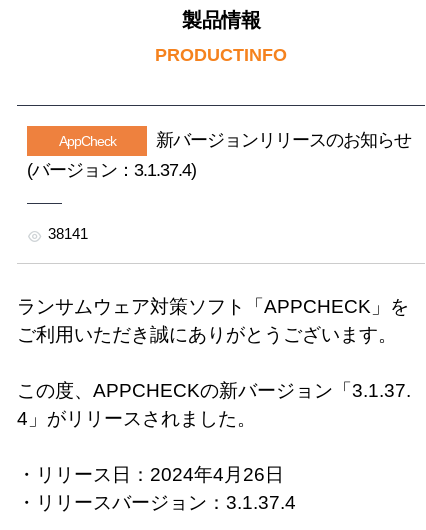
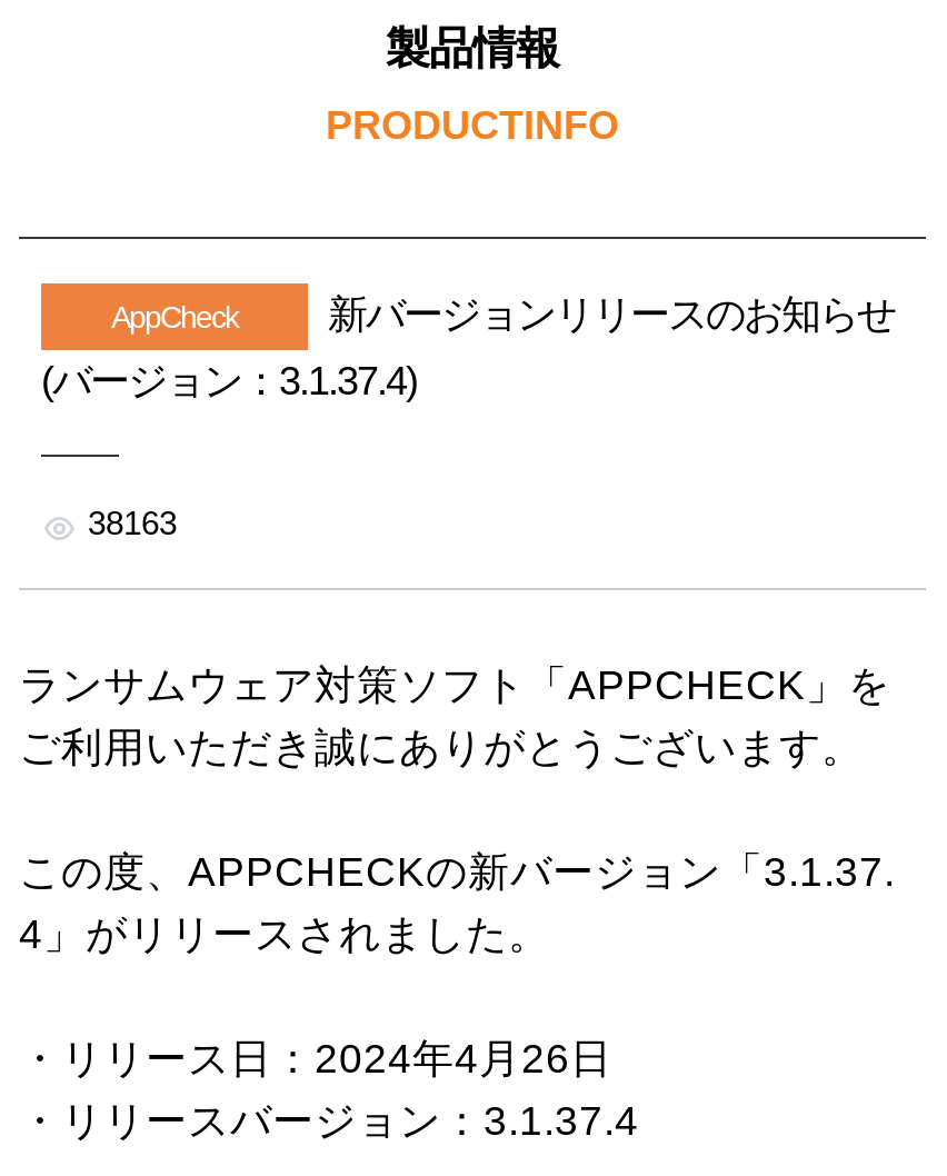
- 38141
+ 38163
